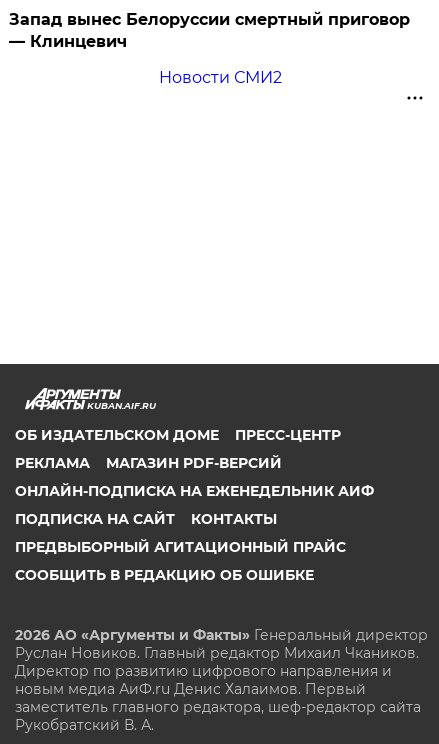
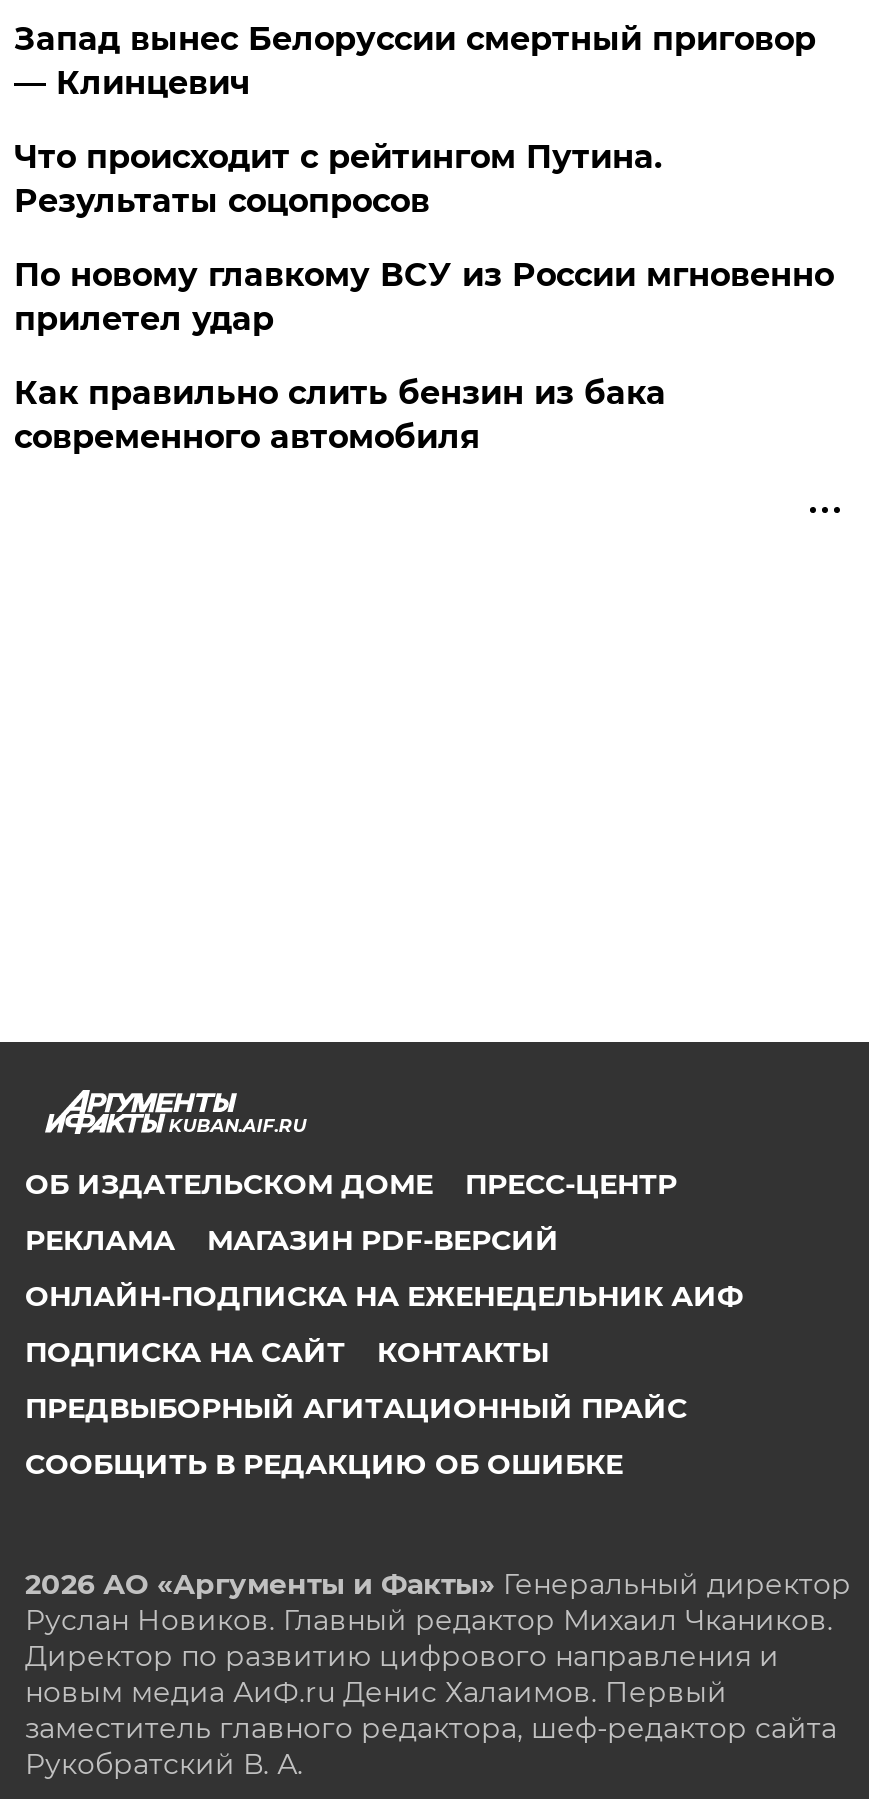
- Новости СМИ2
+ Что происходит с рейтингом Путина.
+ Результаты соцопросов
+ По новому главкому ВСУ из России мгновенно
+ прилетел удар
+ Как правильно слить бензин из бака
+ современного автомобиля
